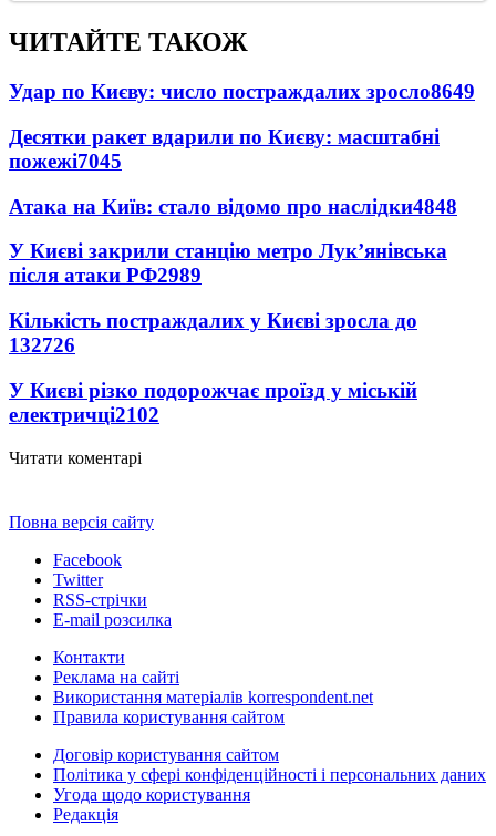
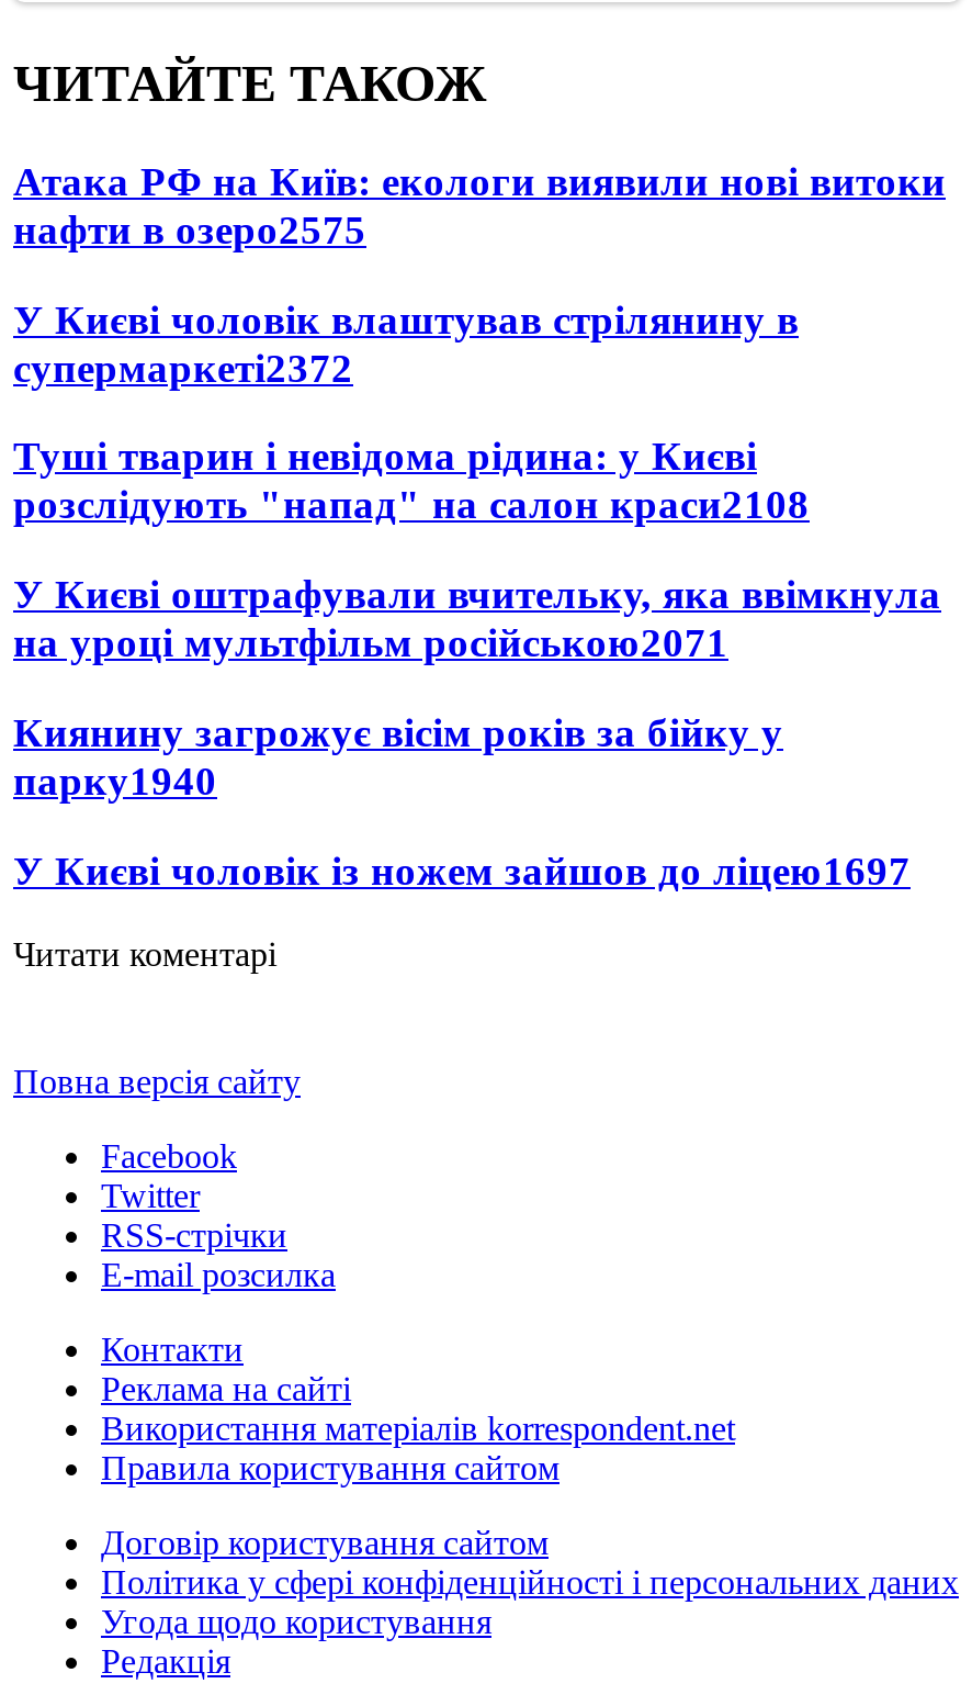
- Удар по Києву: число постраждалих зросло8649
+ Атака РФ на Київ: екологи виявили нові витоки
+ нафти в озеро2575

- Десятки ракет вдарили по Києву: масштабні
- пожежі7045
+ У Києві чоловік влаштував стрілянину в
+ супермаркеті2372

- Атака на Київ: стало відомо про наслідки4848
+ Туші тварин і невідома рідина: у Києві
+ розслідують "напад" на салон краси2108

- У Києві закрили станцію метро Лук’янівська
- після атаки РФ2989
+ У Києві оштрафували вчительку, яка ввімкнула
+ на уроці мультфільм російською2071

- Кількість постраждалих у Києві зросла до
- 132726
+ Киянину загрожує вісім років за бійку у
+ парку1940

- У Києві різко подорожчає проїзд у міській
- електричці2102
+ У Києві чоловік із ножем зайшов до ліцею1697
